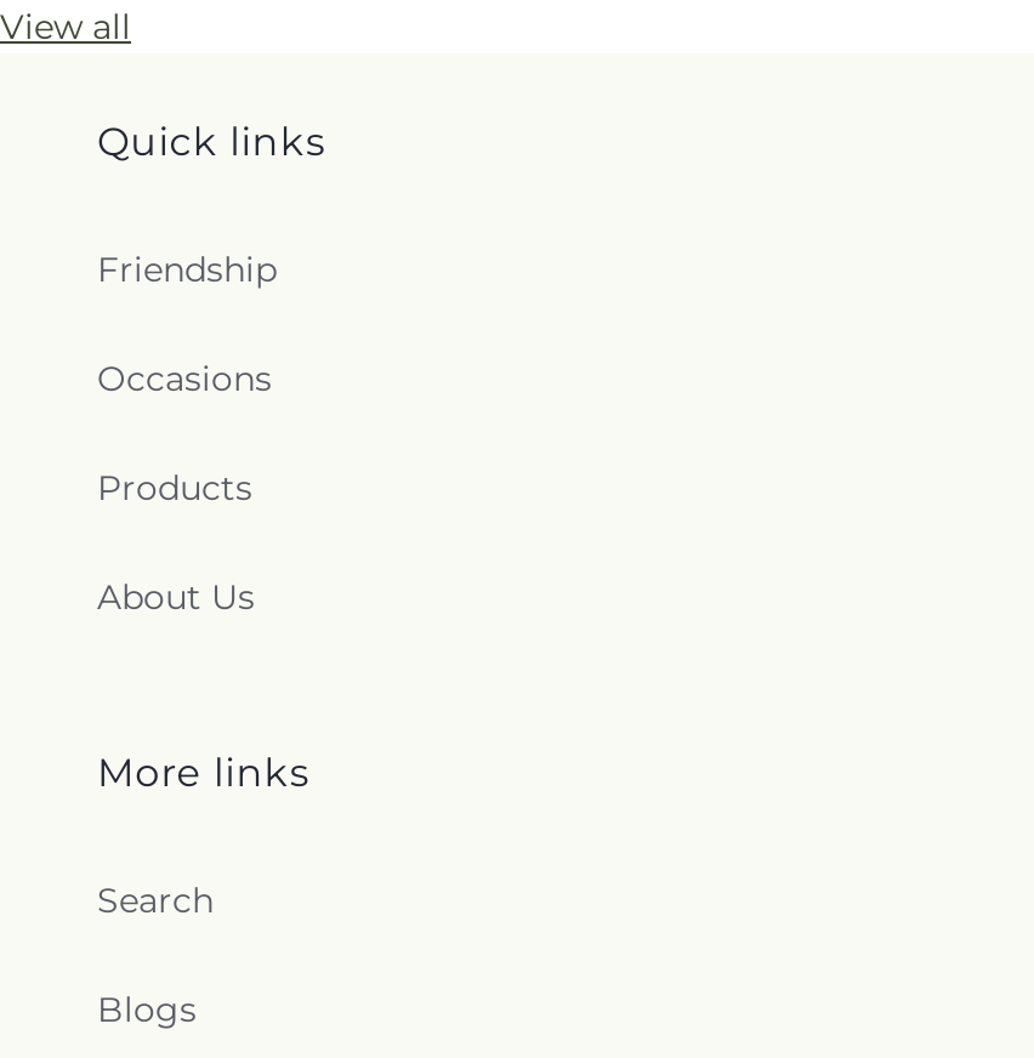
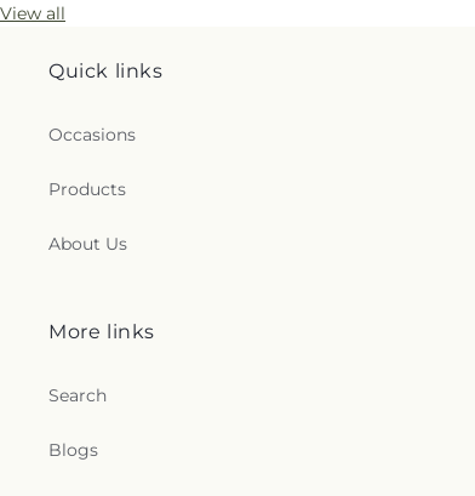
- Friendship
